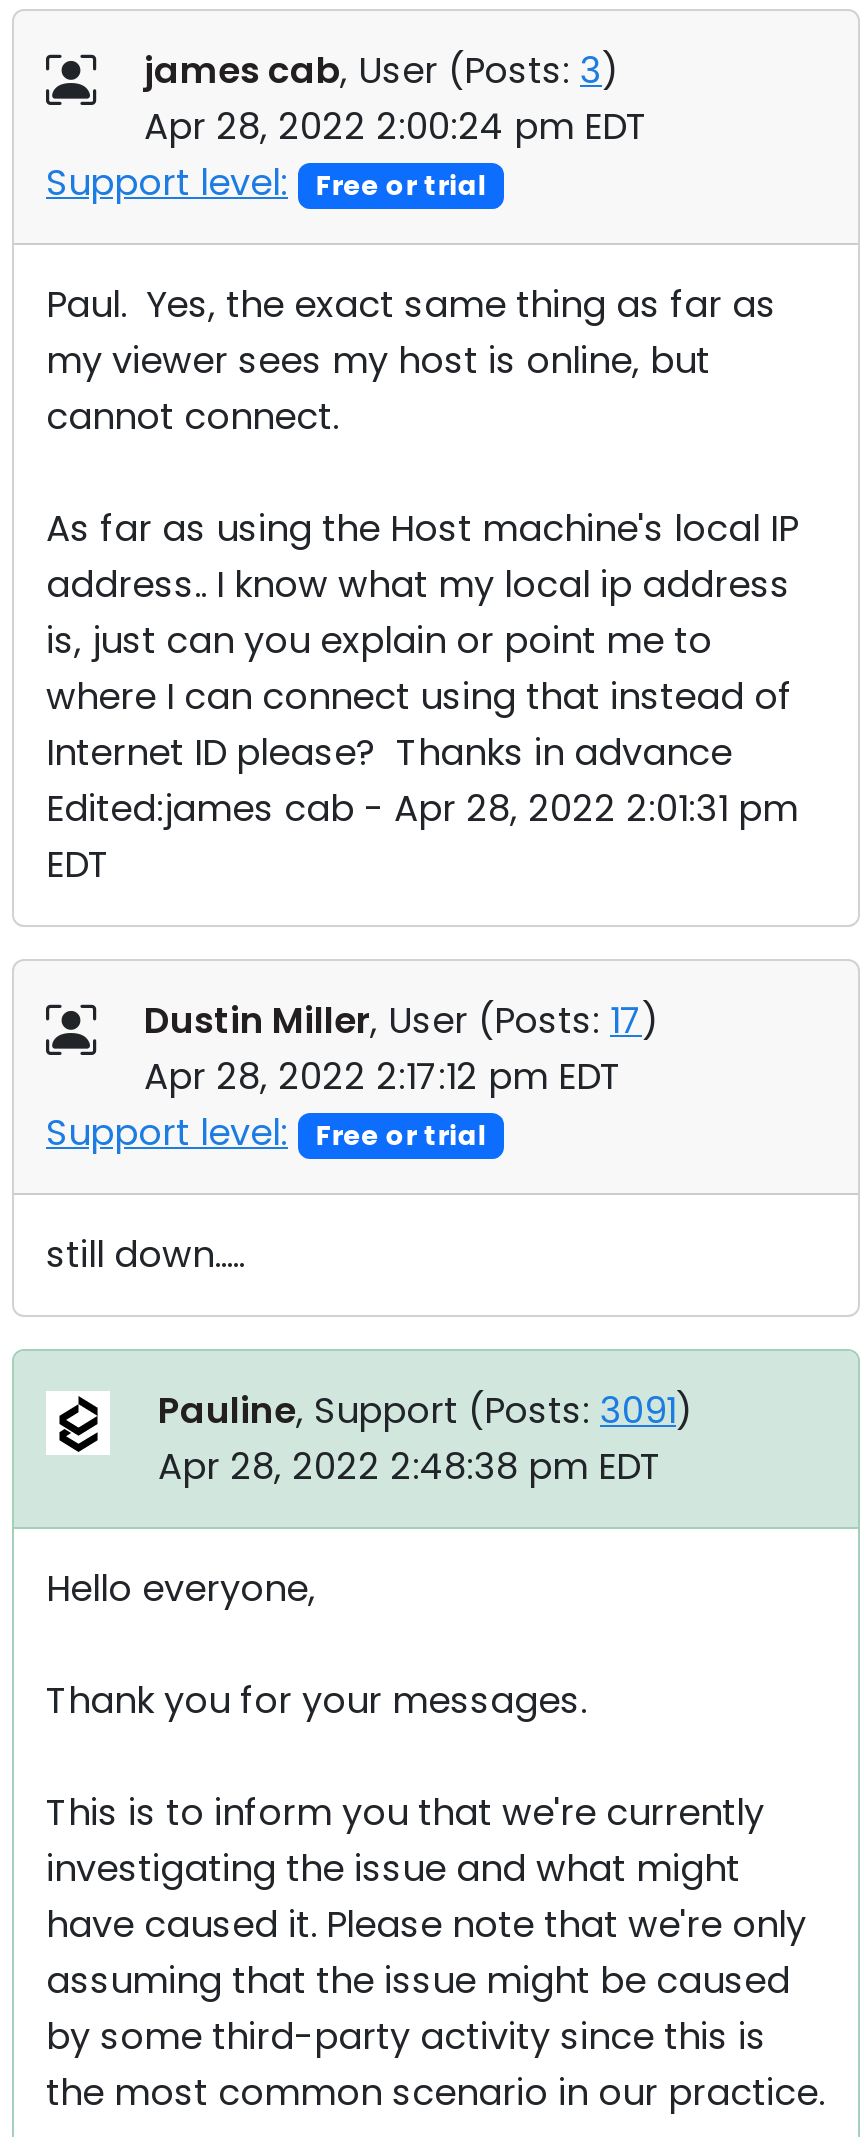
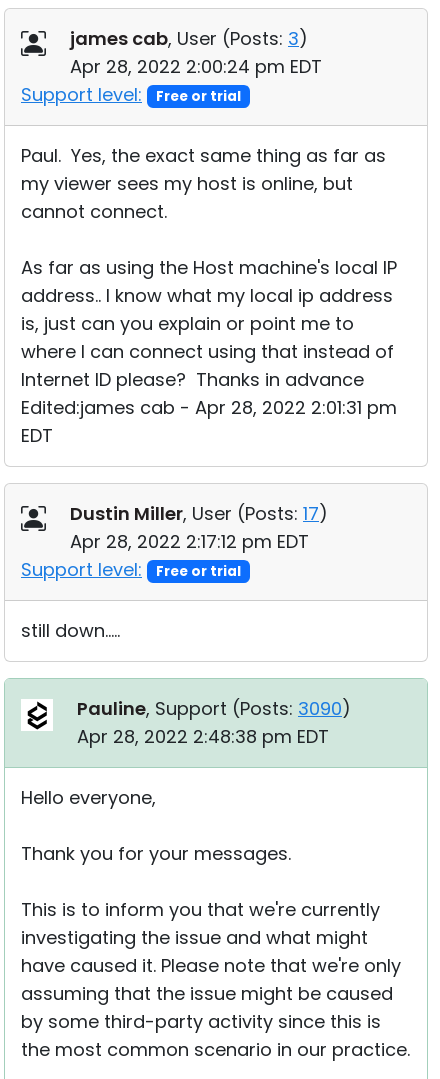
- Pauline, Support (Posts: 3091)
+ Pauline, Support (Posts: 3090)
